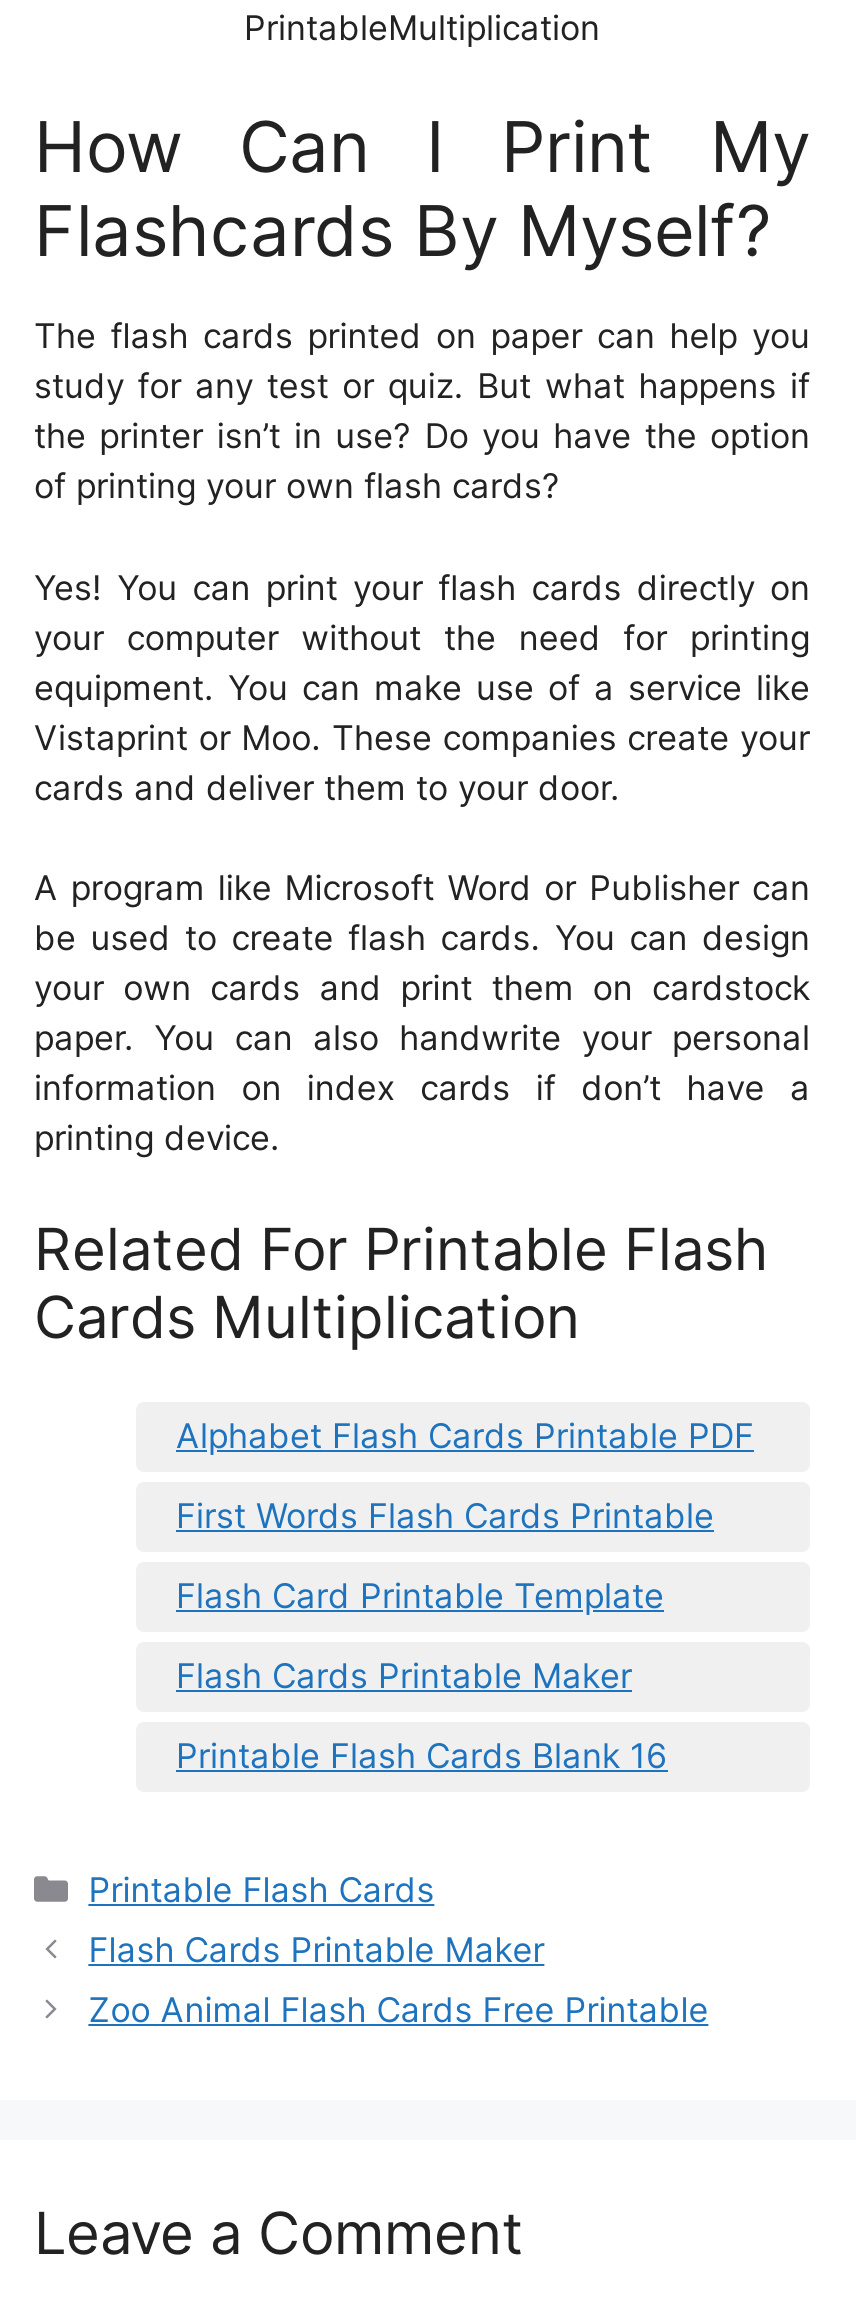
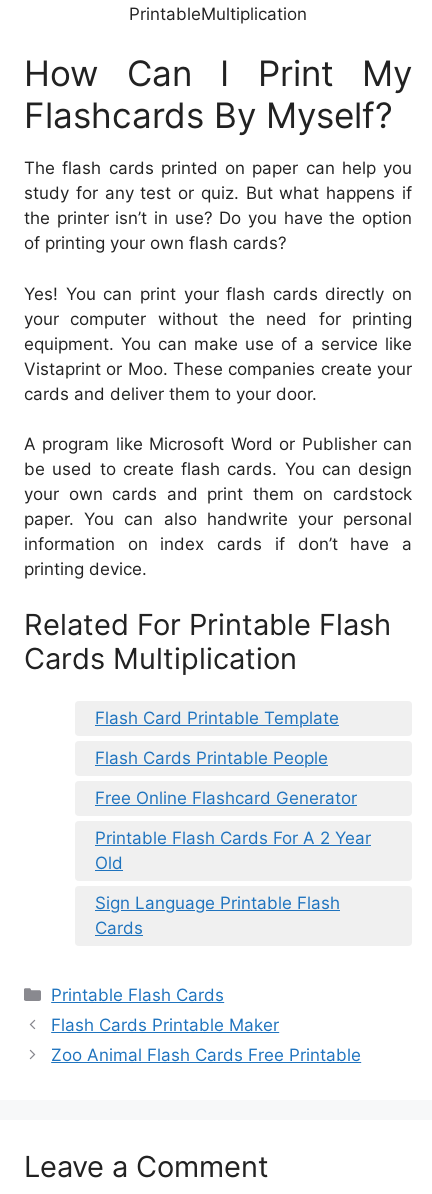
- Alphabet Flash Cards Printable PDF
- First Words Flash Cards Printable

moved up: Flash Card Printable Template

- Flash Cards Printable Maker
- Printable Flash Cards Blank 16
+ Flash Cards Printable People
+ Free Online Flashcard Generator
+ Printable Flash Cards For A 2 Year
+ Old
+ Sign Language Printable Flash
+ Cards
